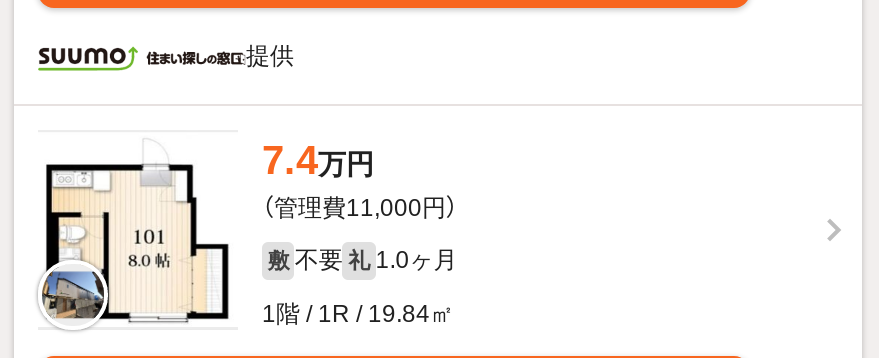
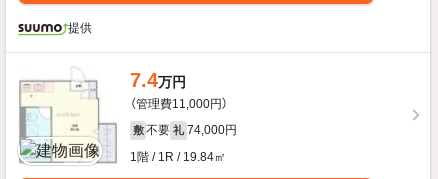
- [image]
- 敷 不要 礼 1.0ヶ月
+ [image]
+ 敷 不要 礼 74,000円
